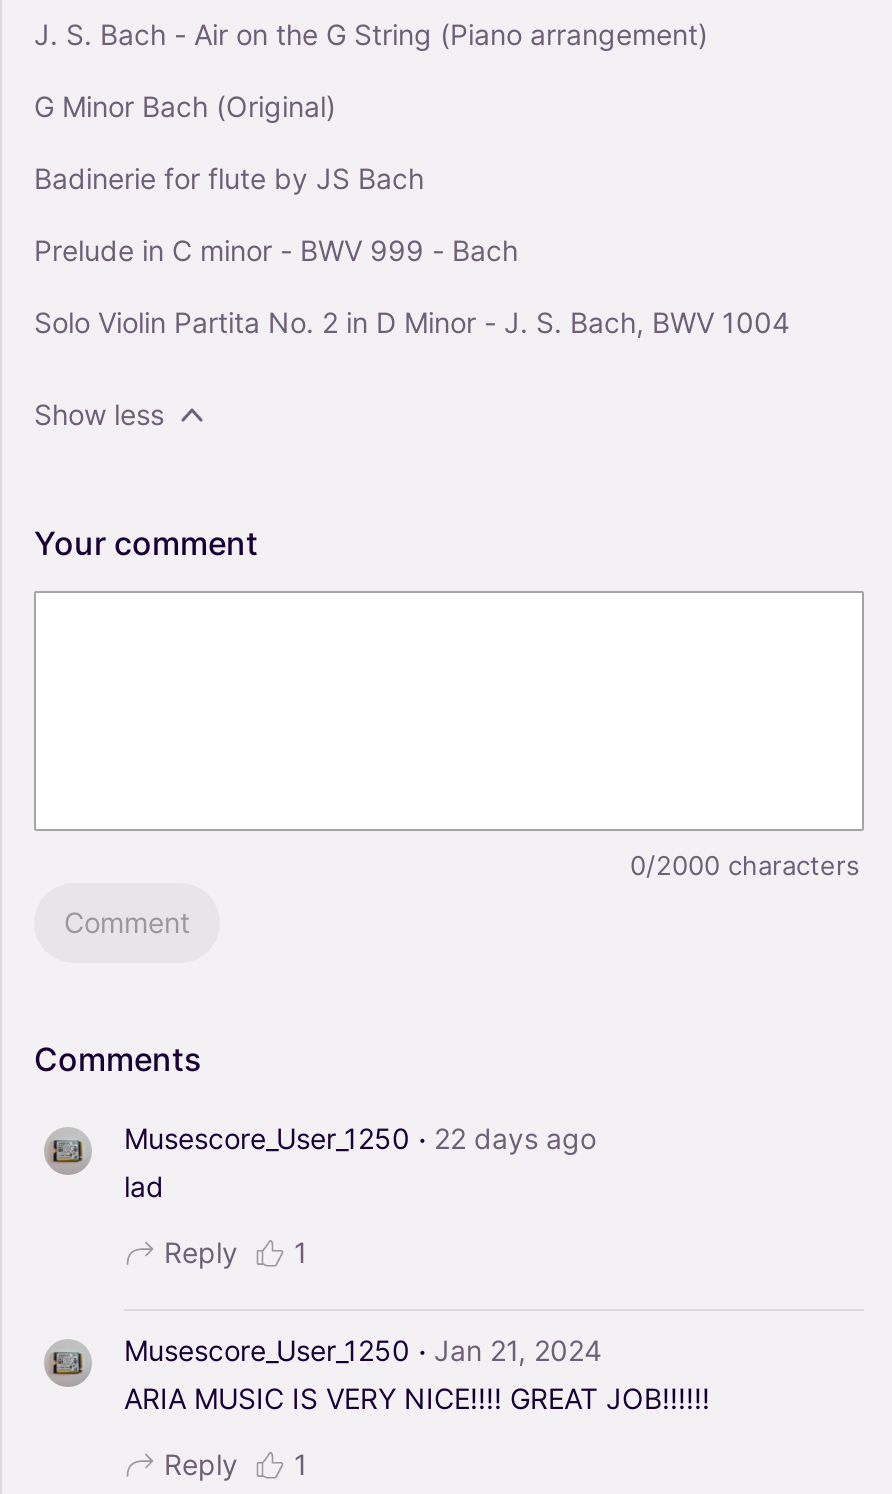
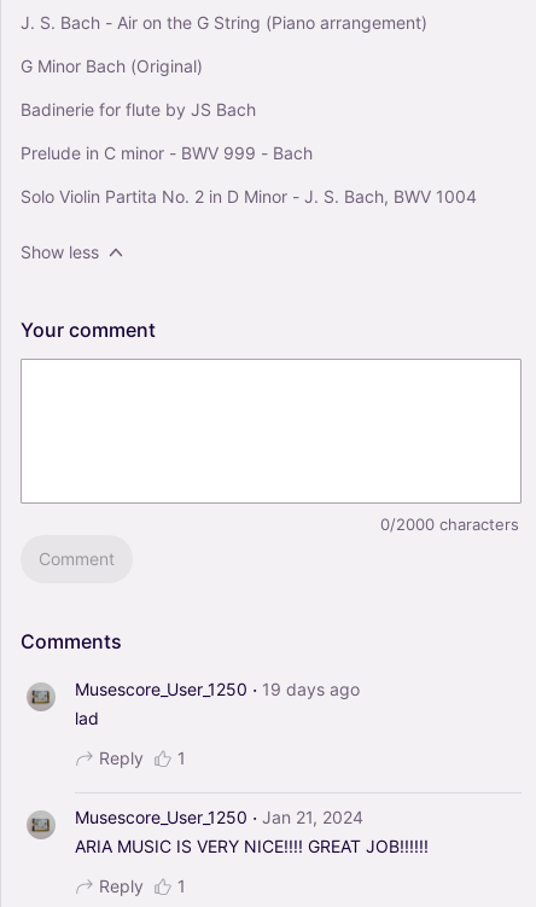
- Musescore_User_1250 · 22 days ago
+ Musescore_User_1250 · 19 days ago
